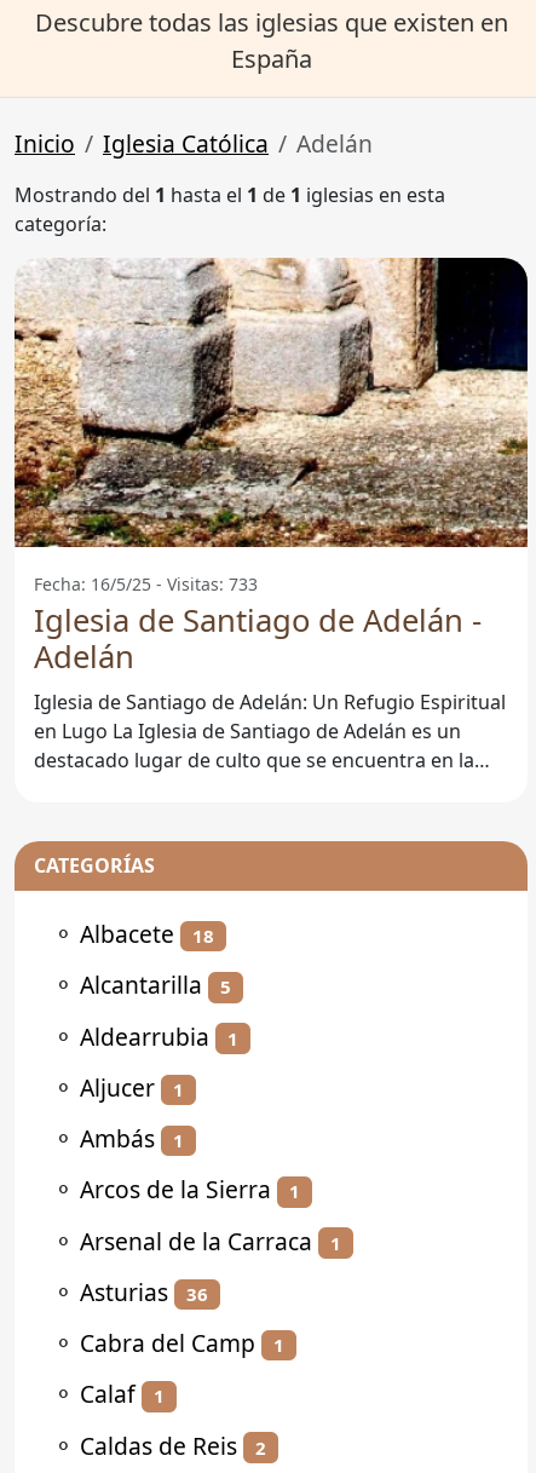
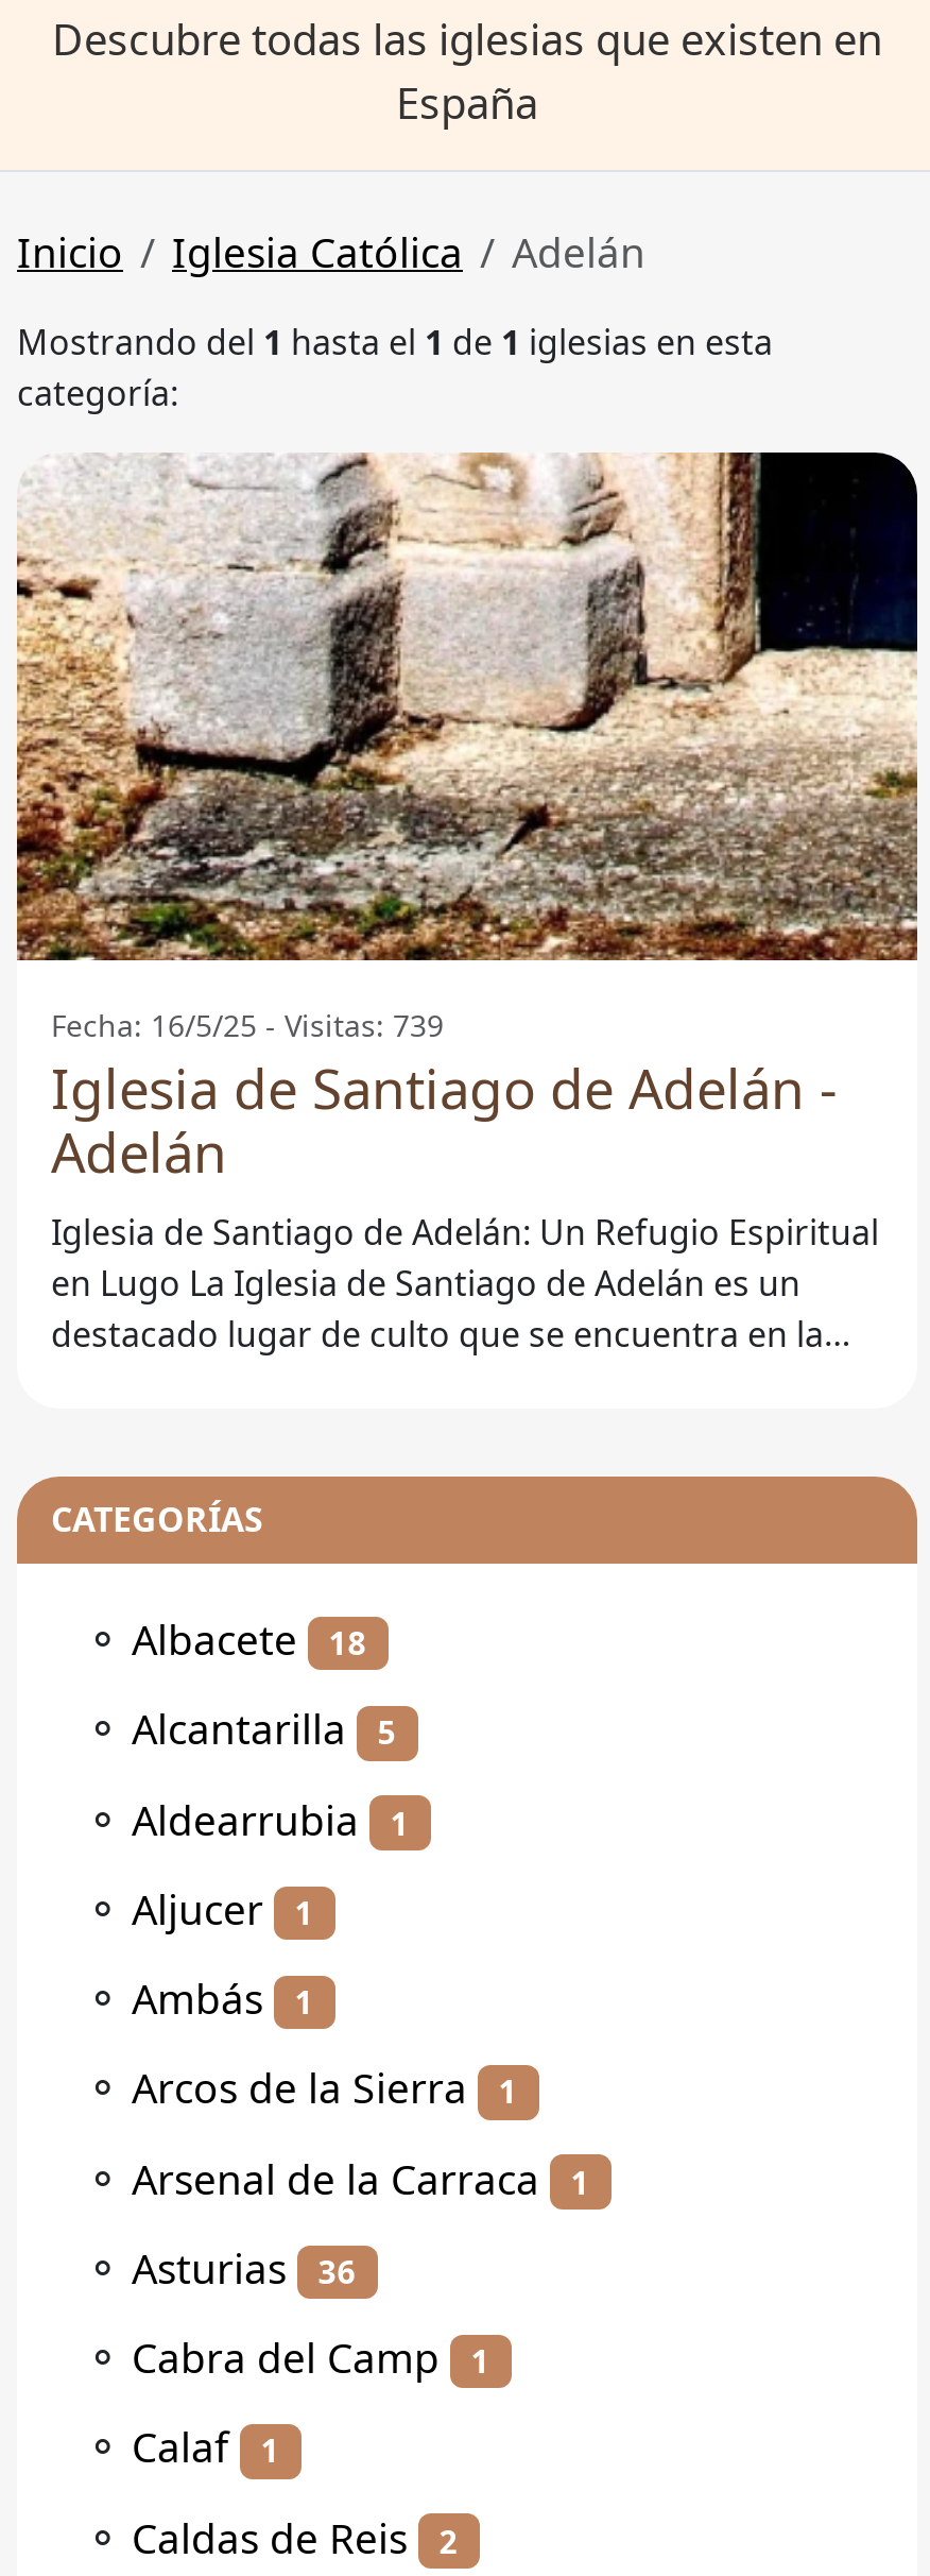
- Fecha: 16/5/25 - Visitas: 733
+ Fecha: 16/5/25 - Visitas: 739
